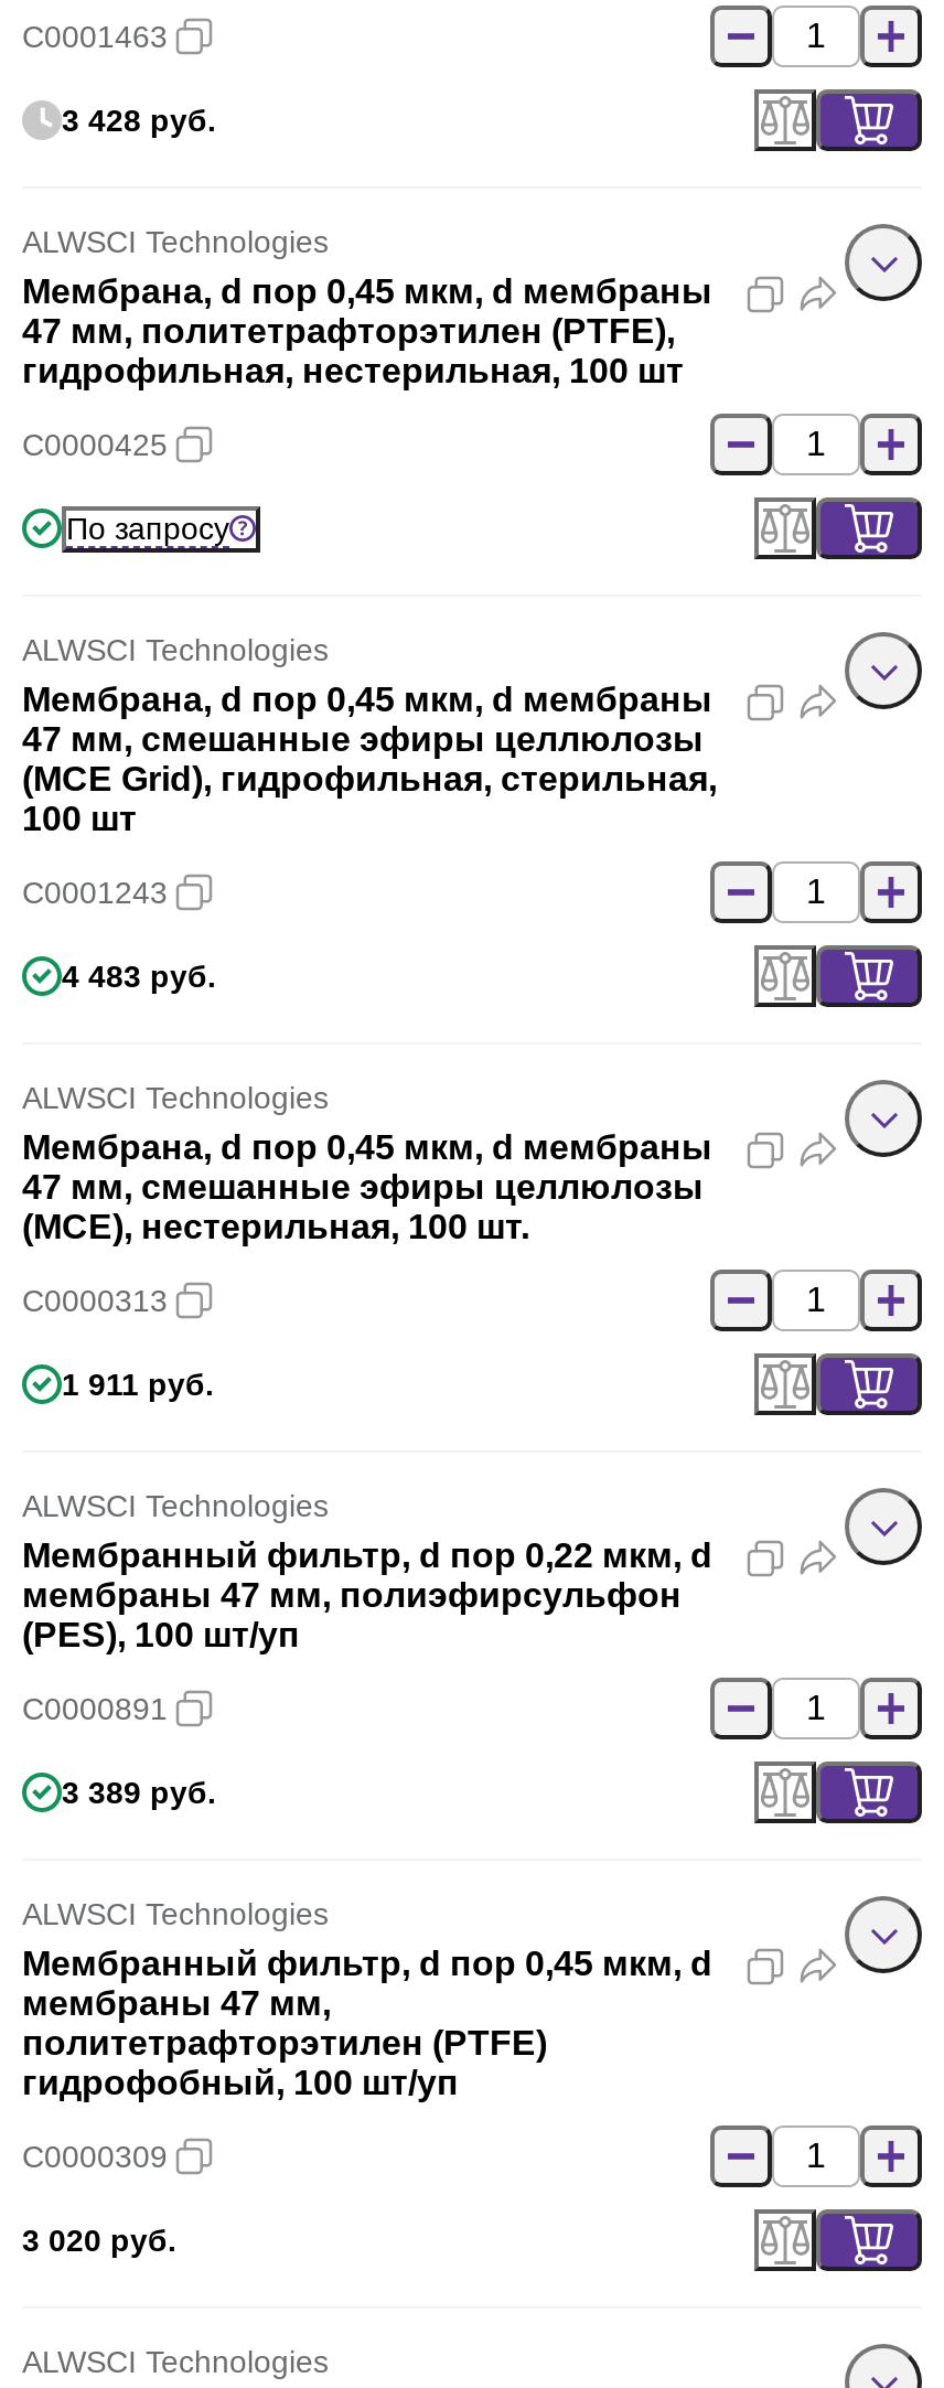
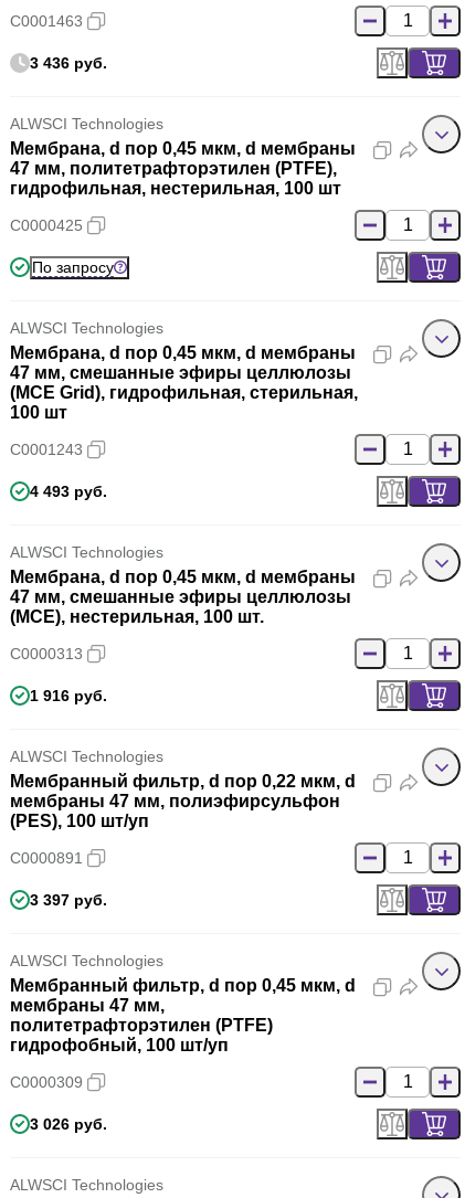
- 3 428 руб.
+ 3 436 руб.

- 4 483 руб.
+ 4 493 руб.

- 1 911 руб.
+ 1 916 руб.

- 3 389 руб.
+ 3 397 руб.

- 3 020 руб.
+ 3 026 руб.
